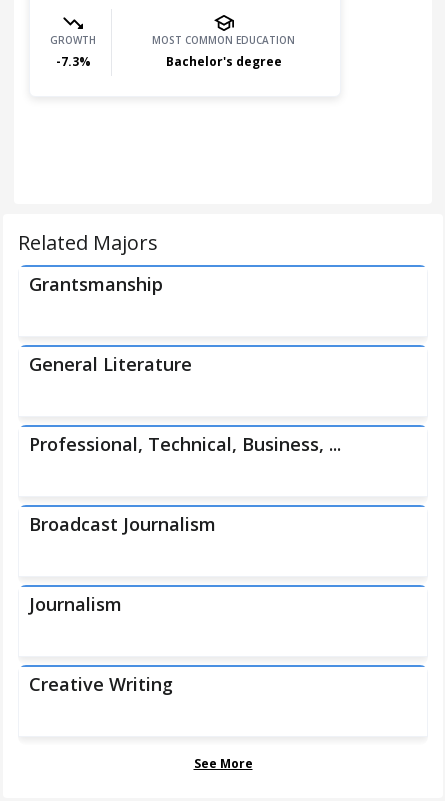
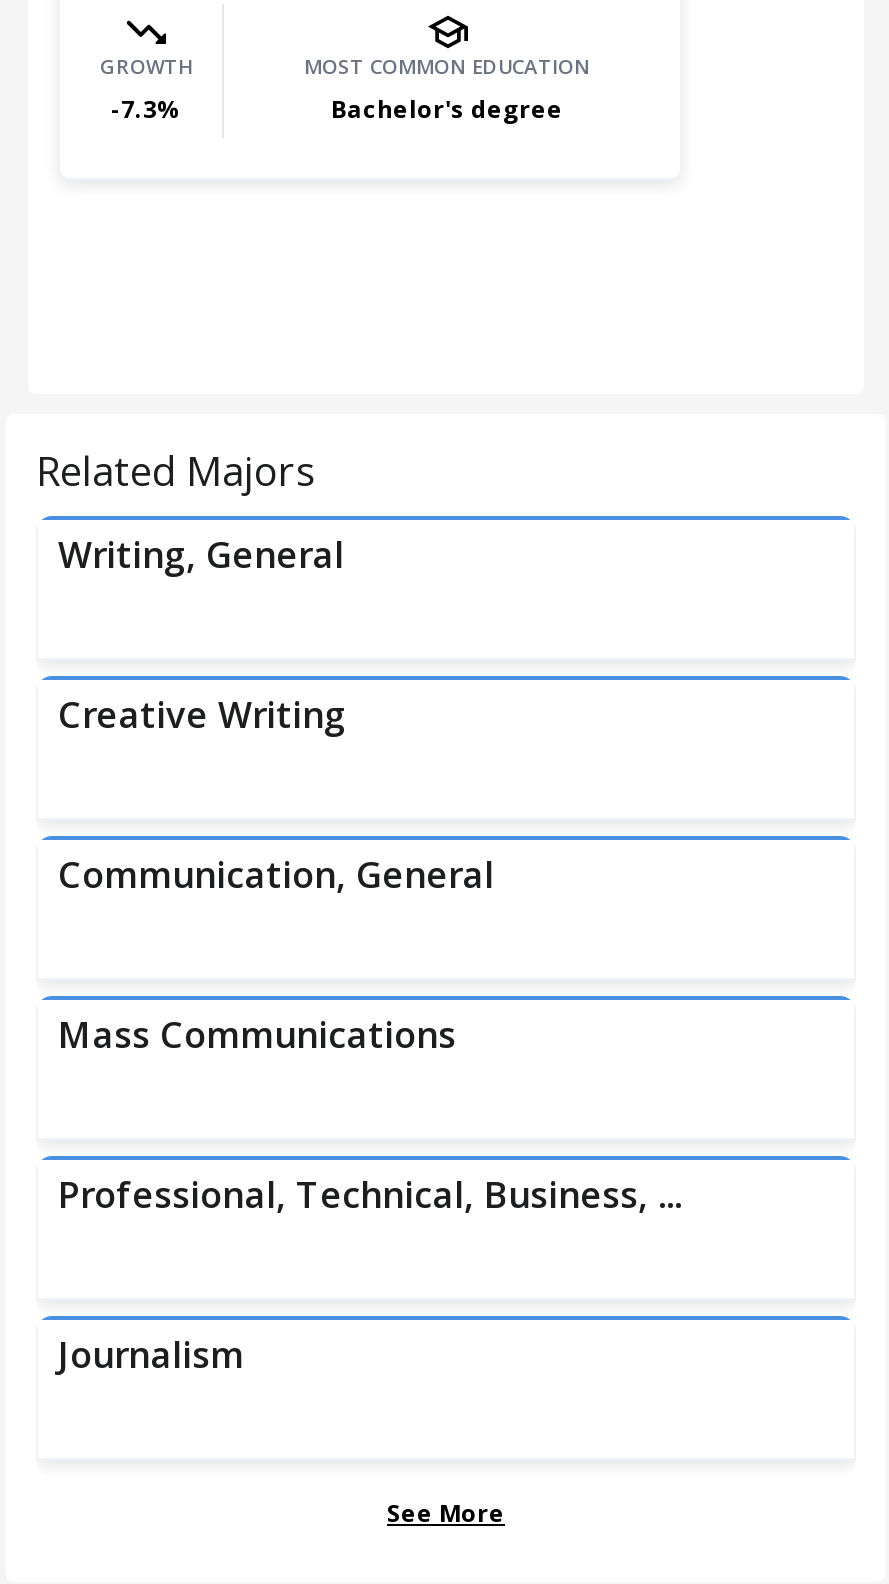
- Grantsmanship
- General Literature
+ Writing, General
+ Communication, General
+ Mass Communications

moved down: Professional, Technical, Business, ...

- Broadcast Journalism

moved down: Journalism

moved up: Creative Writing
